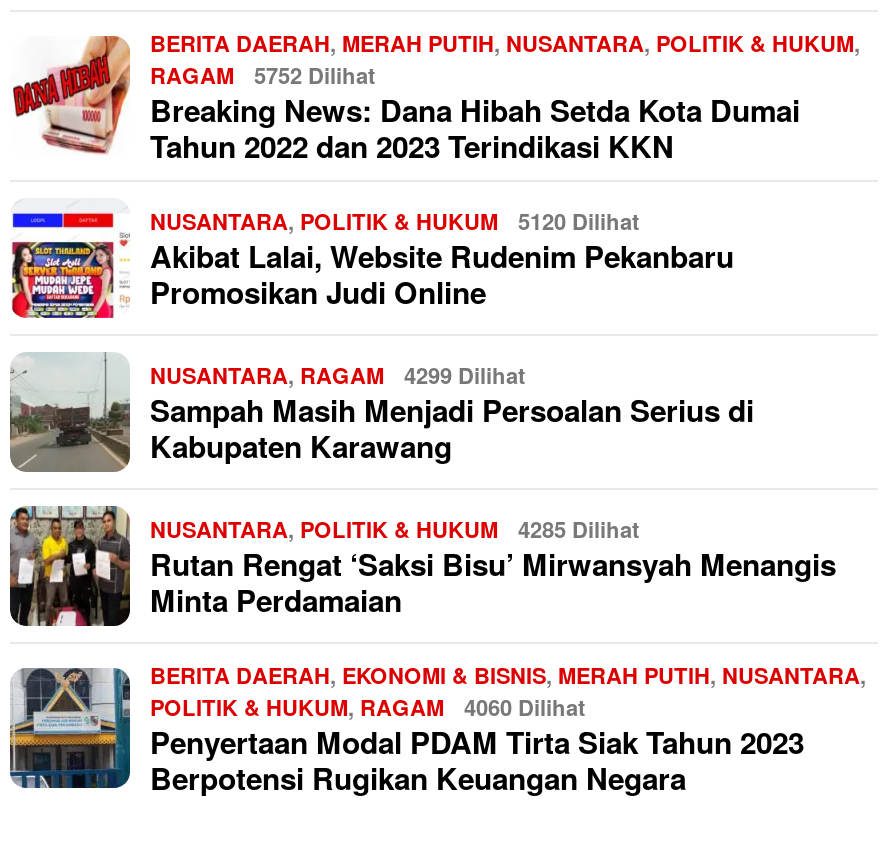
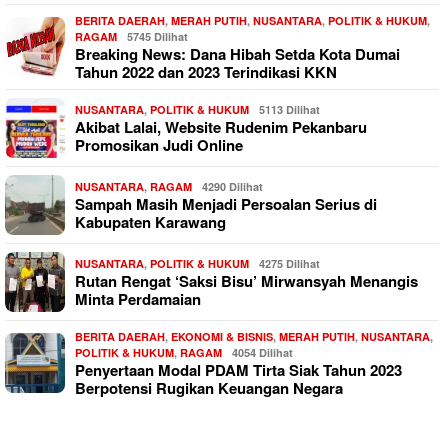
- RAGAM 5752 Dilihat
+ RAGAM 5745 Dilihat

- NUSANTARA, POLITIK & HUKUM 5120 Dilihat
+ NUSANTARA, POLITIK & HUKUM 5113 Dilihat

- NUSANTARA, RAGAM 4299 Dilihat
+ NUSANTARA, RAGAM 4290 Dilihat

- NUSANTARA, POLITIK & HUKUM 4285 Dilihat
+ NUSANTARA, POLITIK & HUKUM 4275 Dilihat

- POLITIK & HUKUM, RAGAM 4060 Dilihat
+ POLITIK & HUKUM, RAGAM 4054 Dilihat
